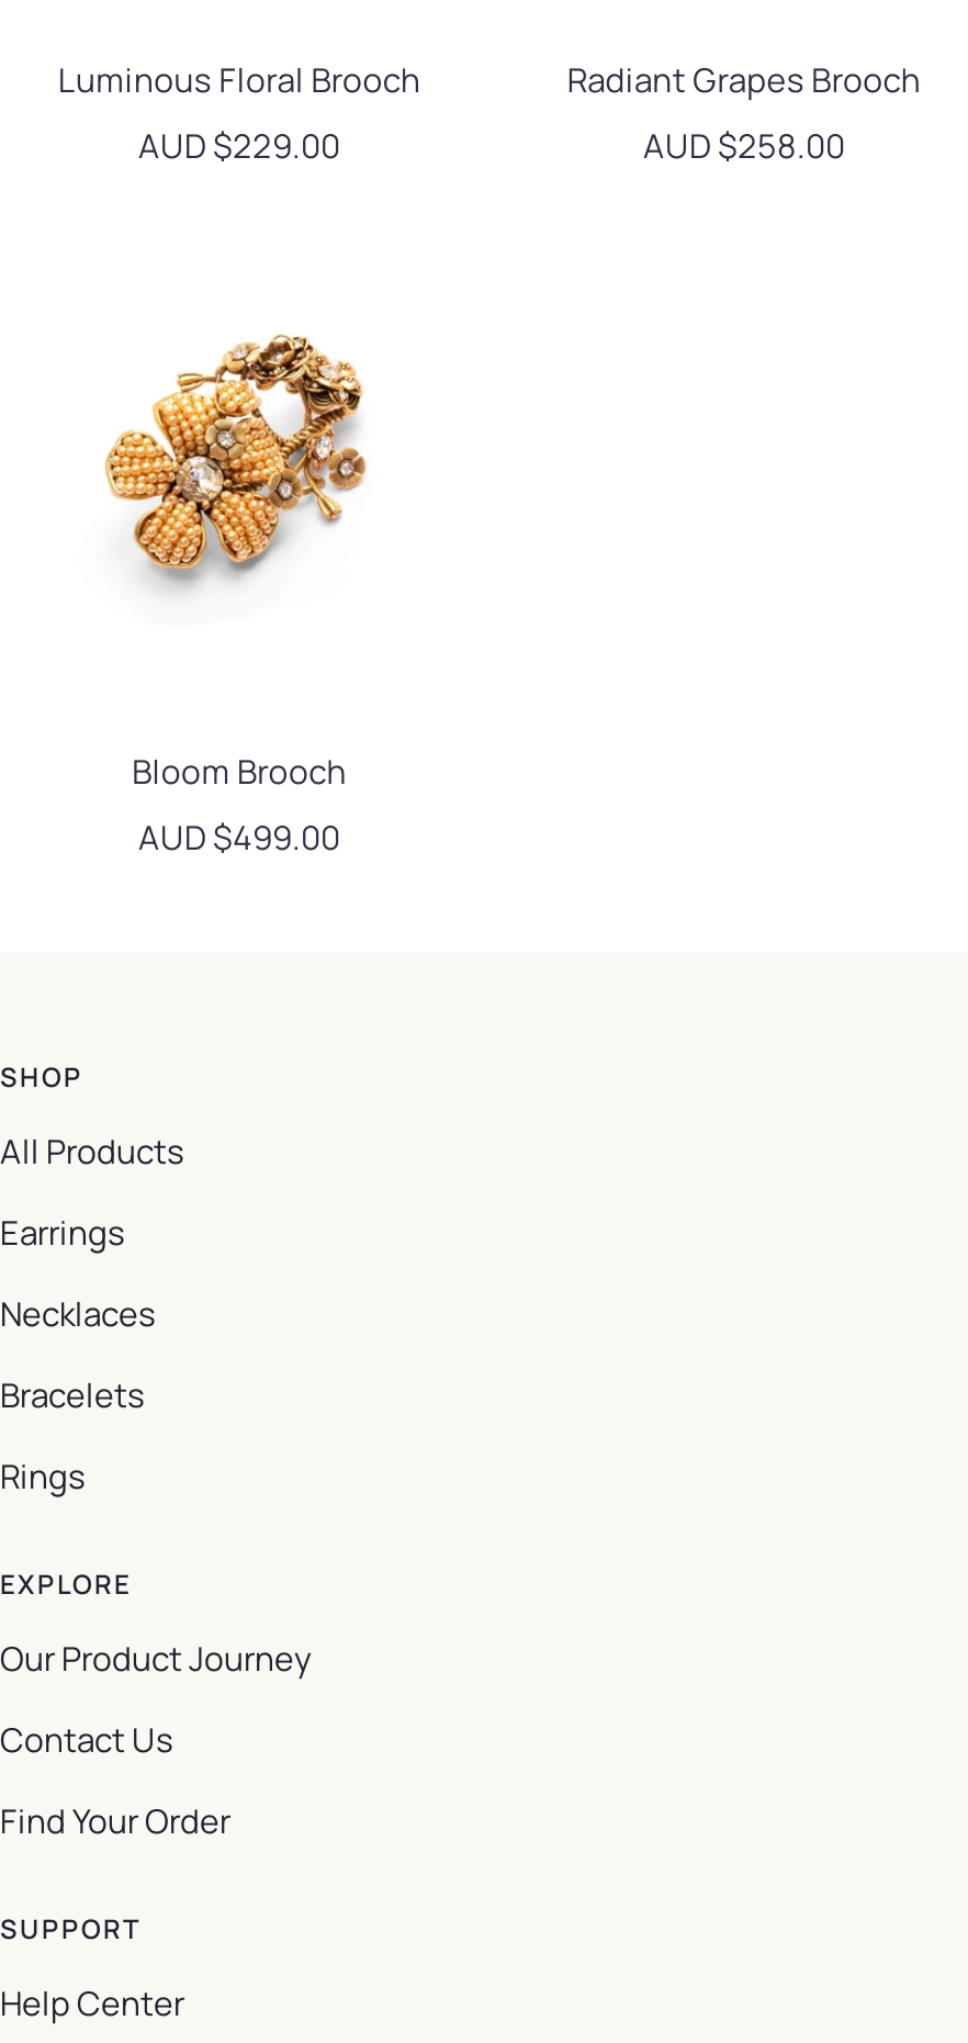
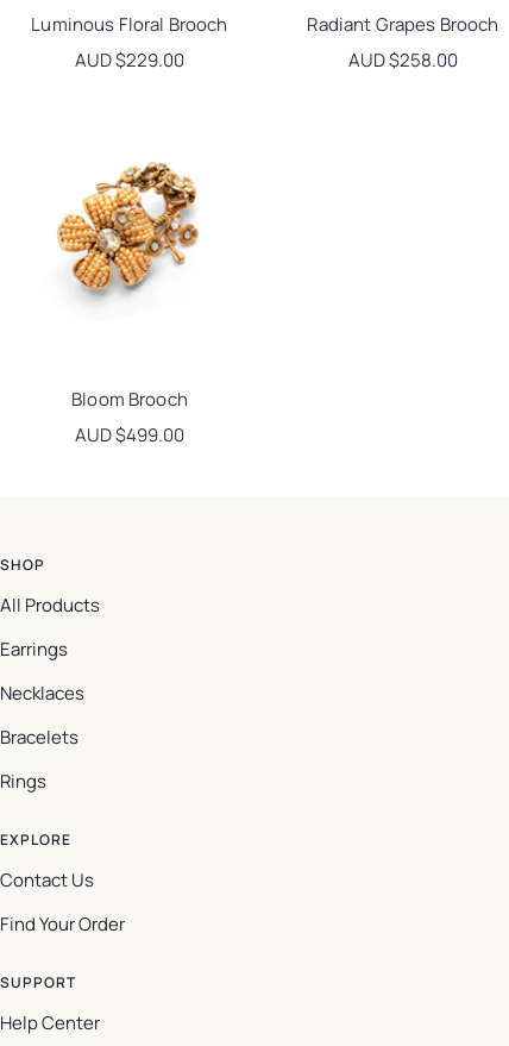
- Our Product Journey
